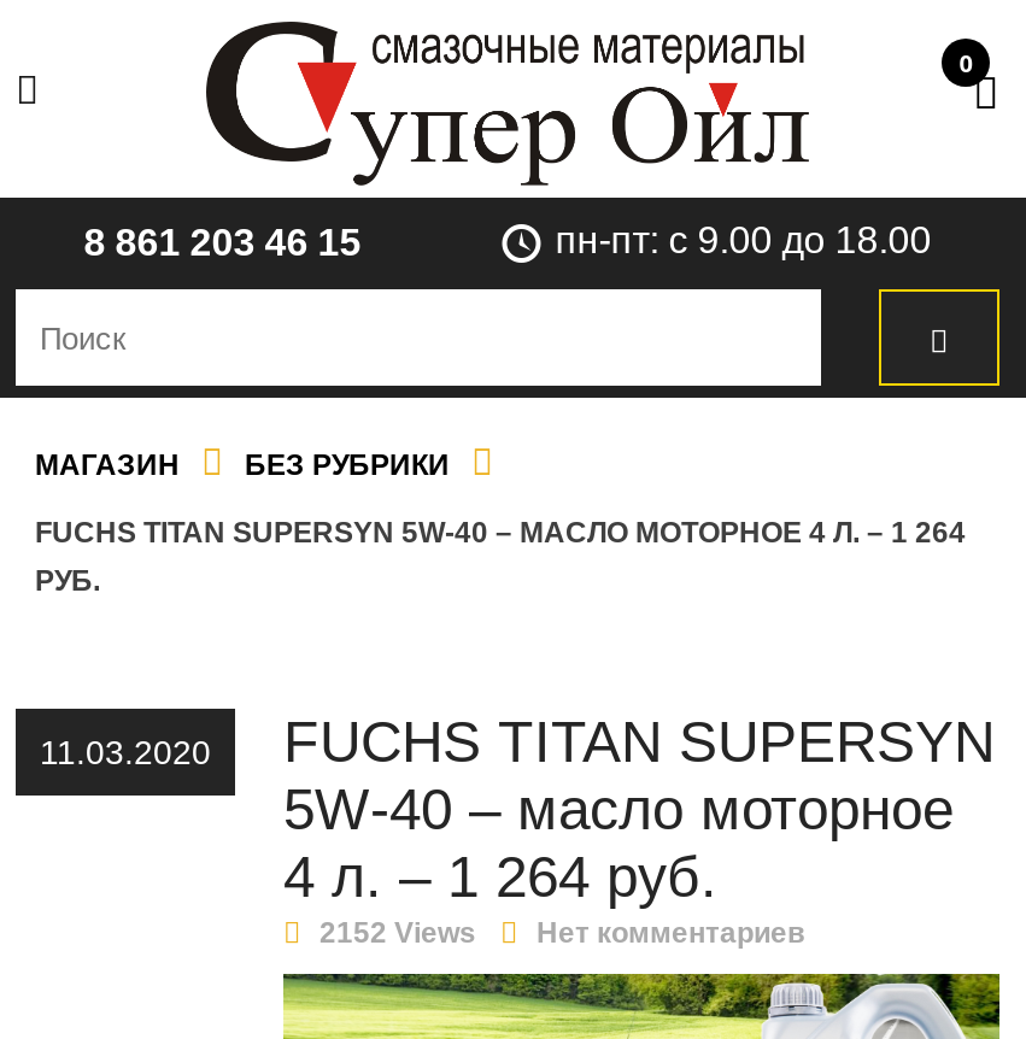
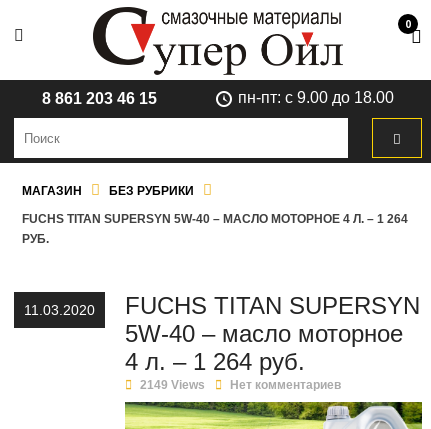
- 2152 Views Нет комментариев
+ 2149 Views Нет комментариев
